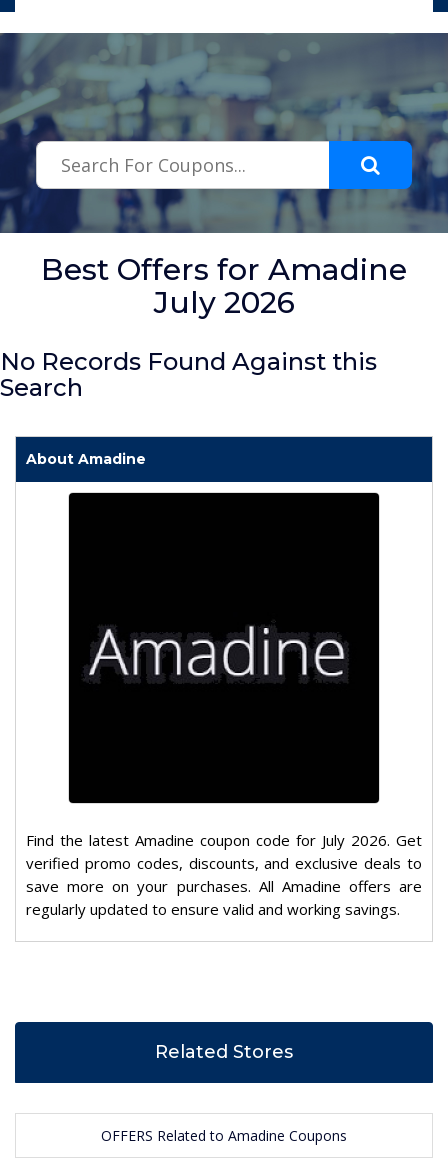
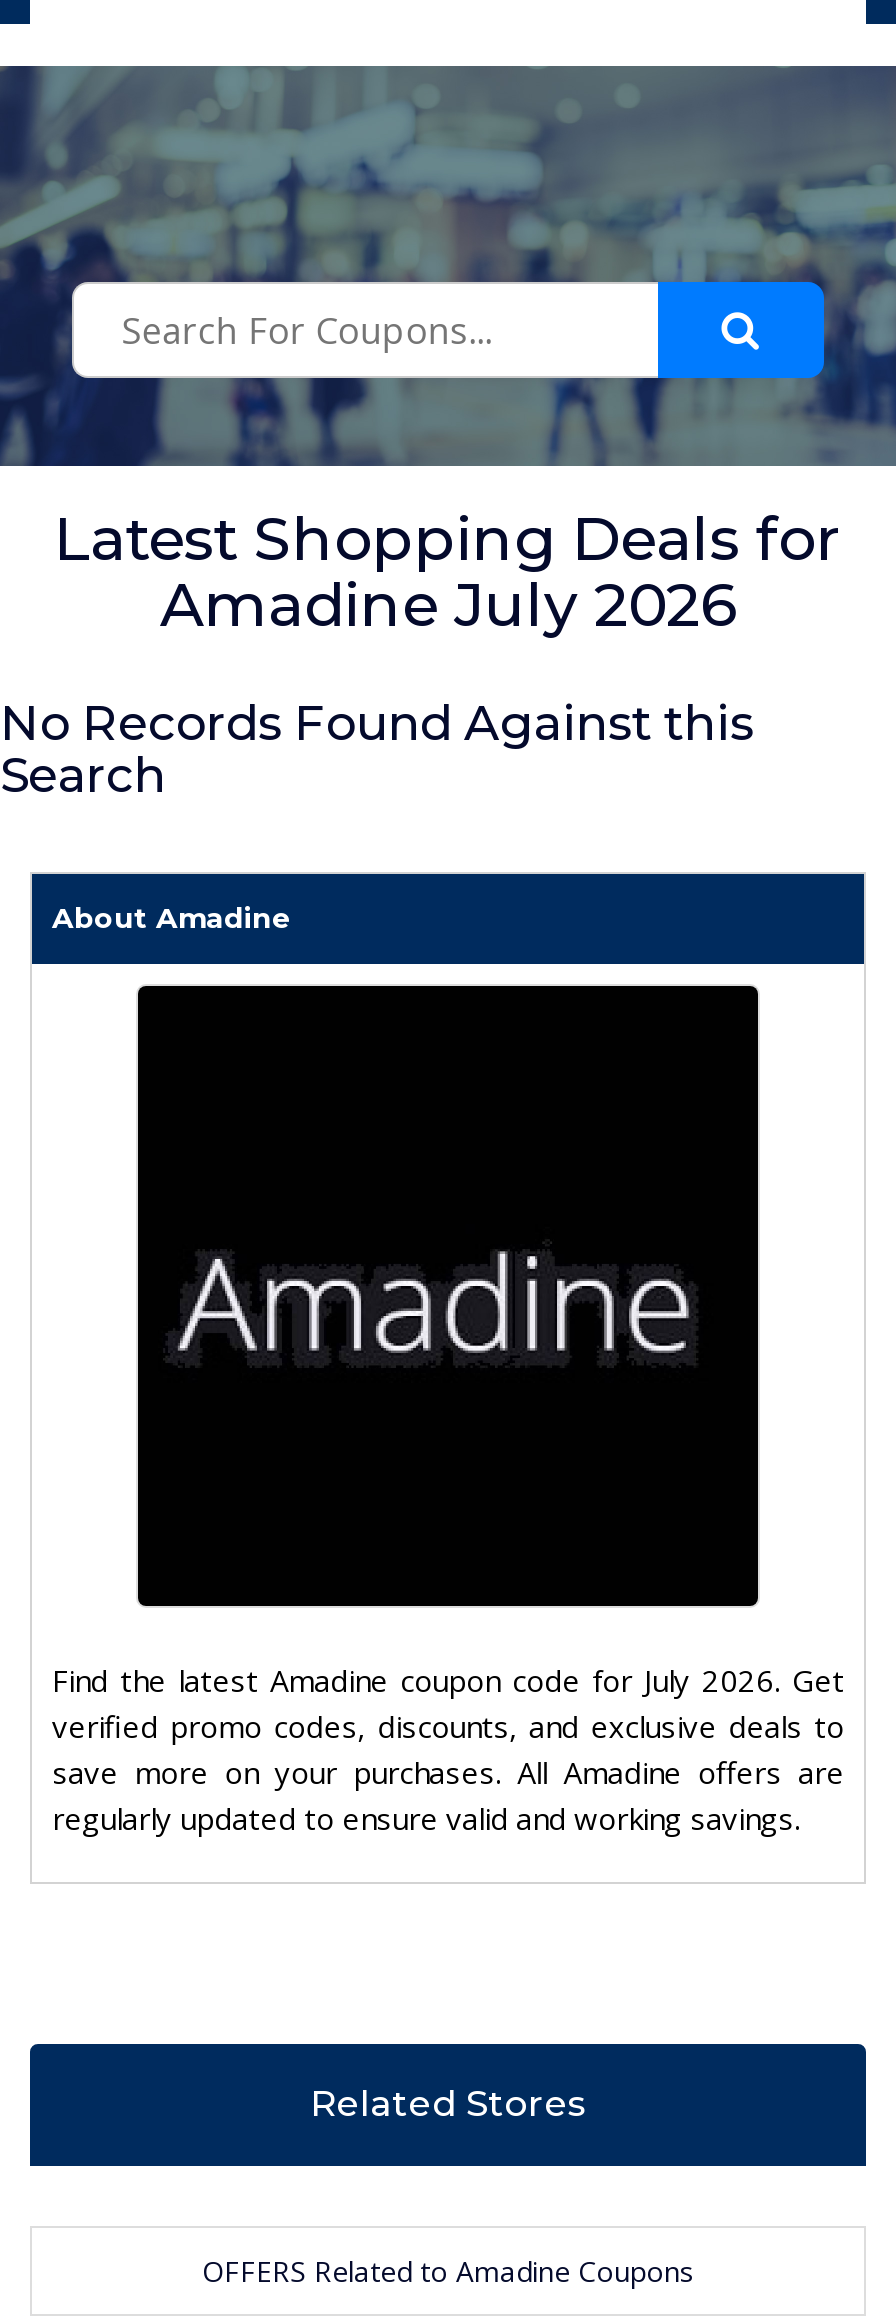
- Best Offers for Amadine
- July 2026
+ Latest Shopping Deals for
+ Amadine July 2026
